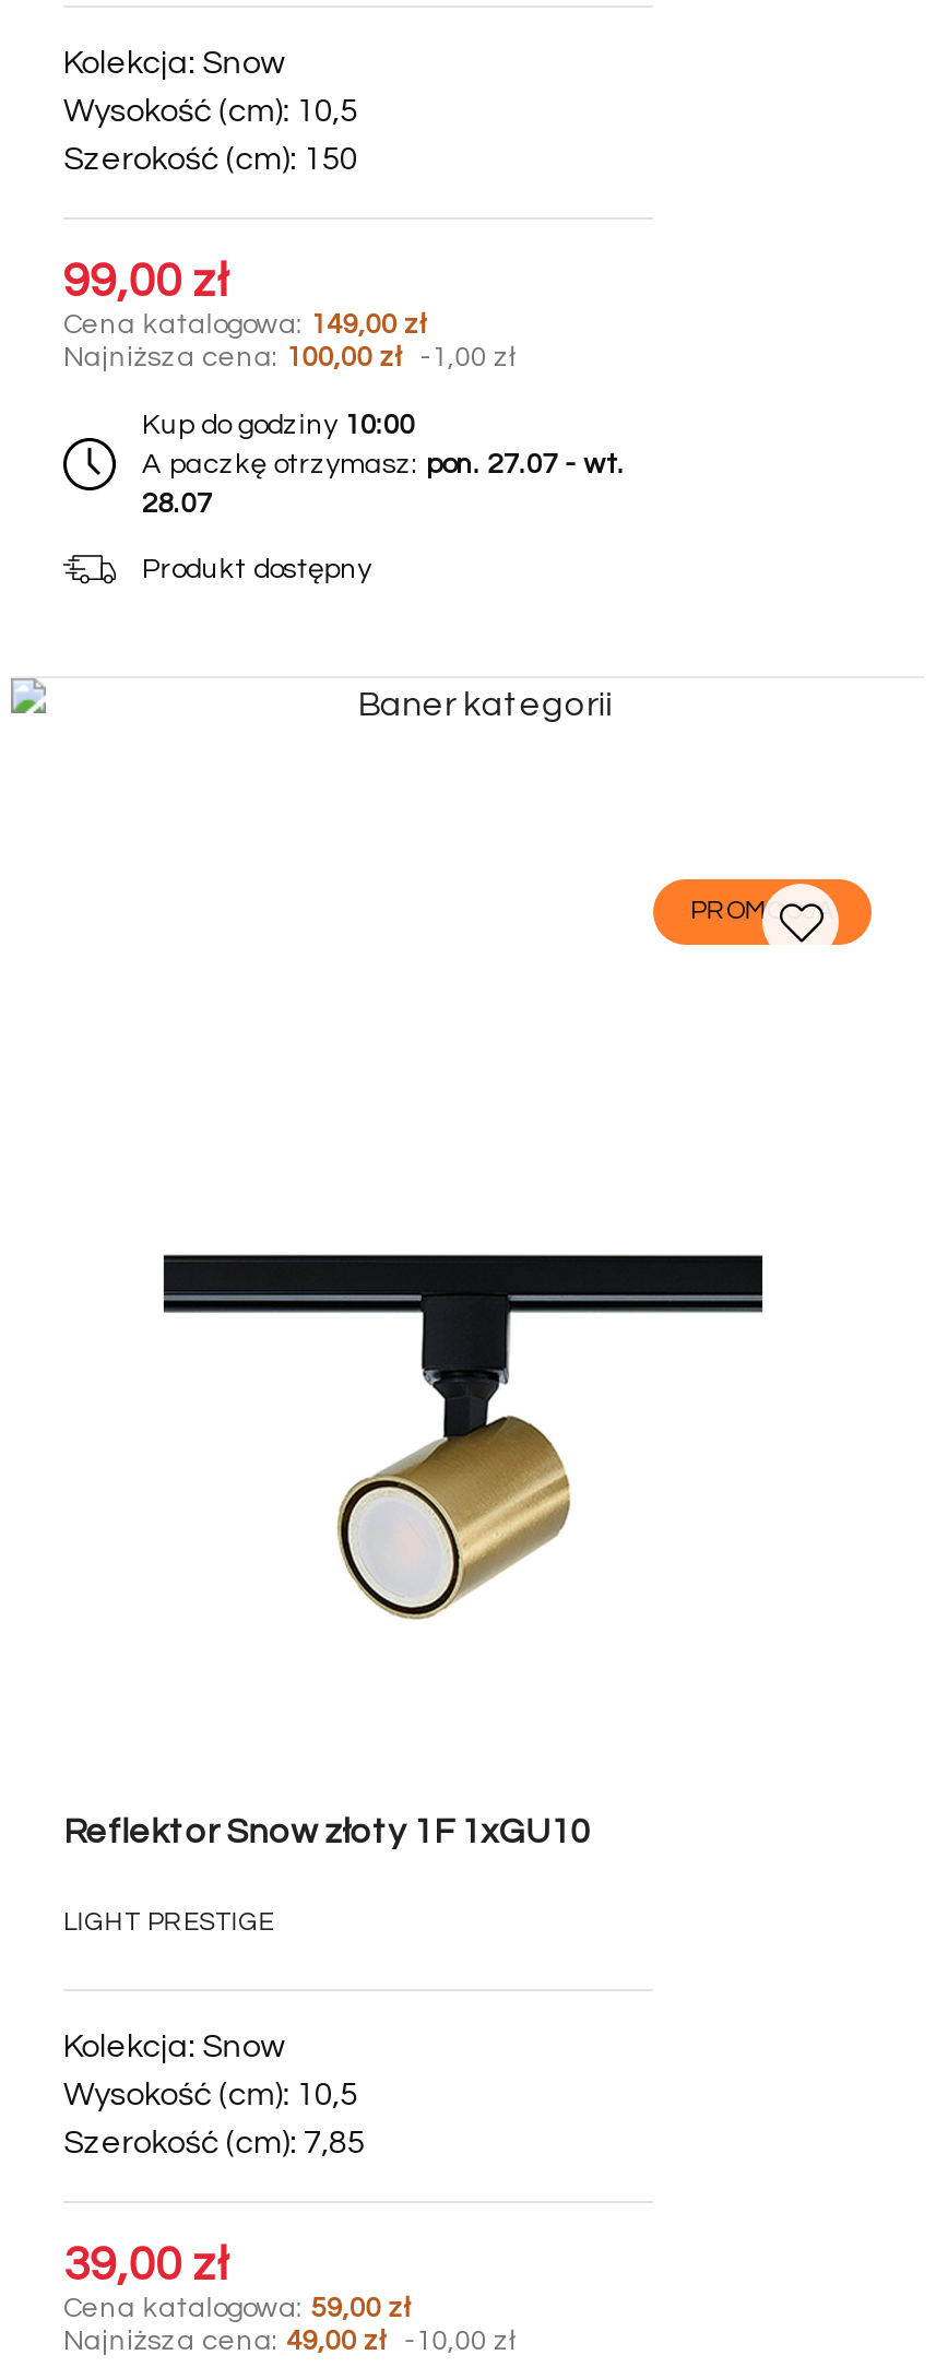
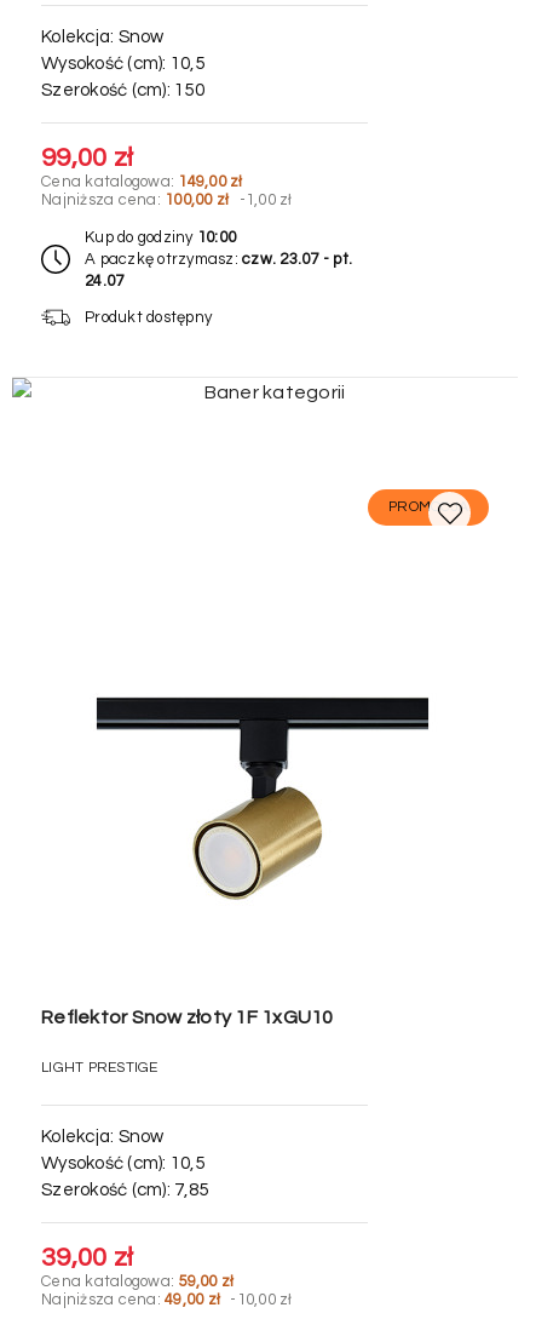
- A paczkę otrzymasz: pon. 27.07 - wt.
+ A paczkę otrzymasz: czw. 23.07 - pt.

- 28.07
+ 24.07
